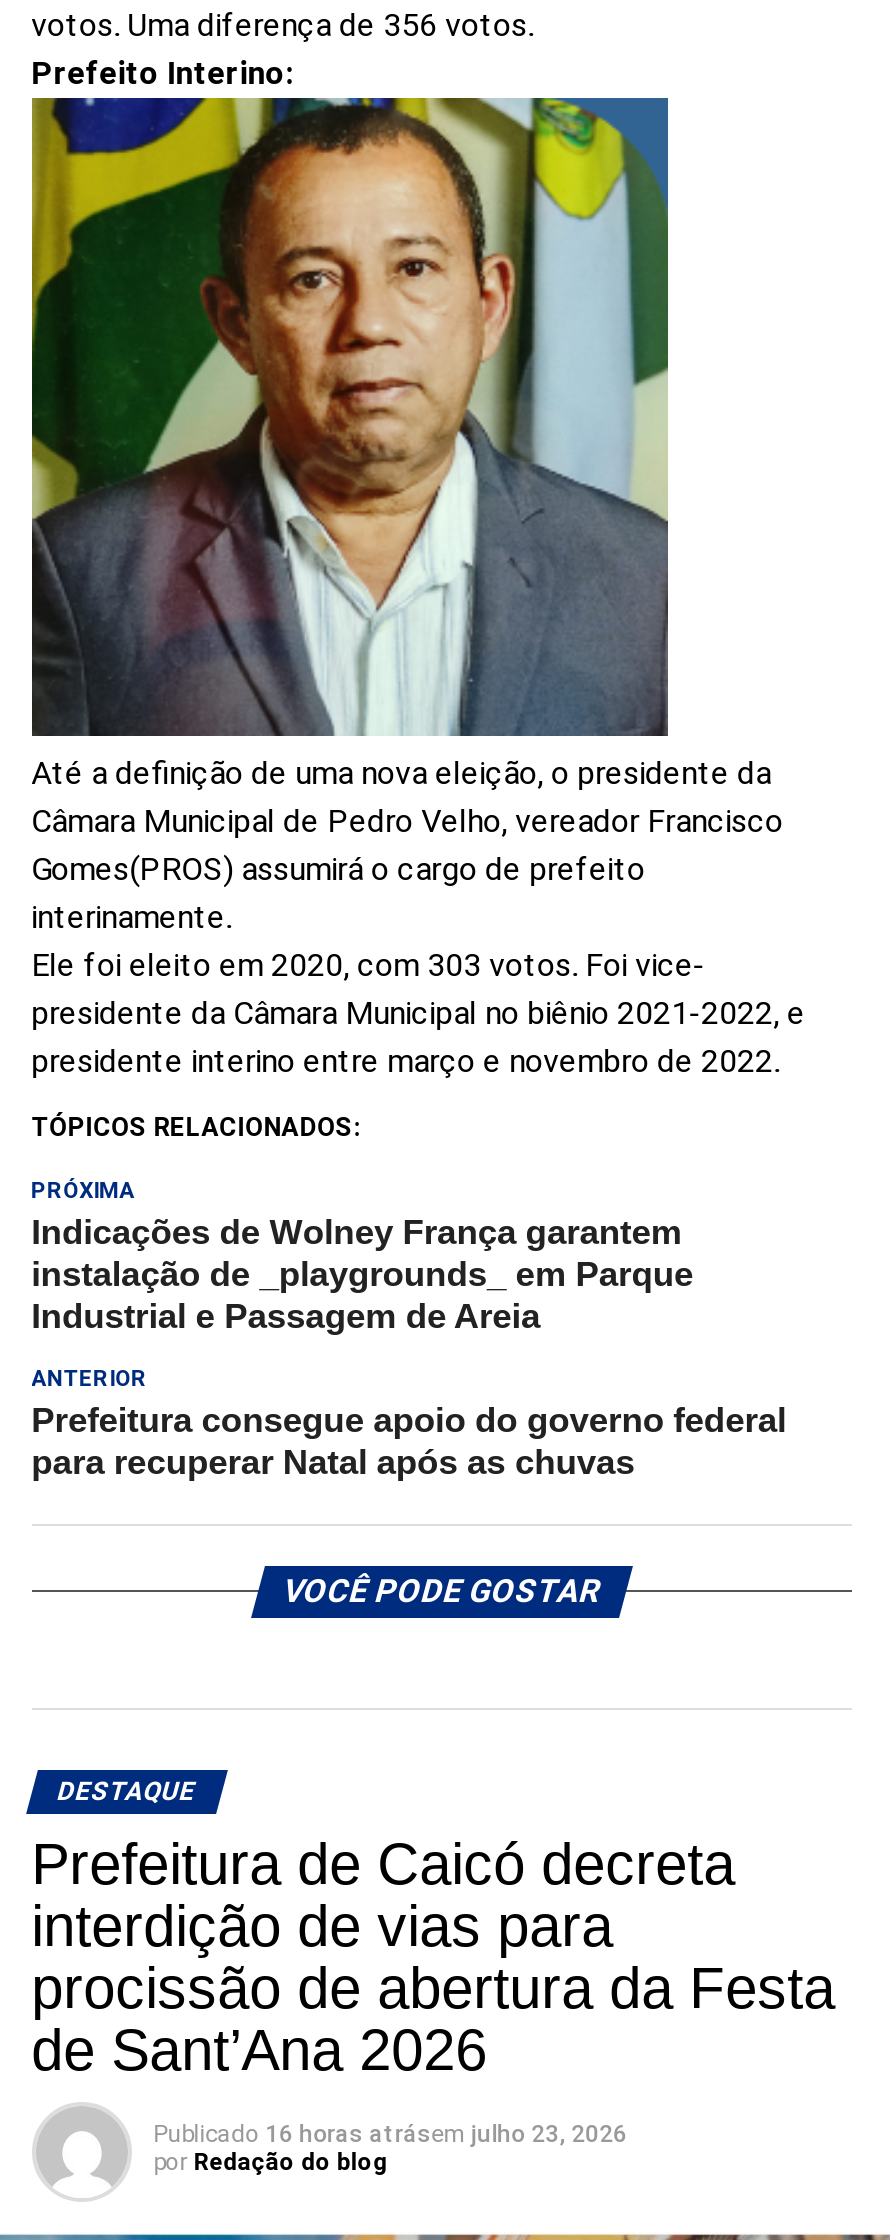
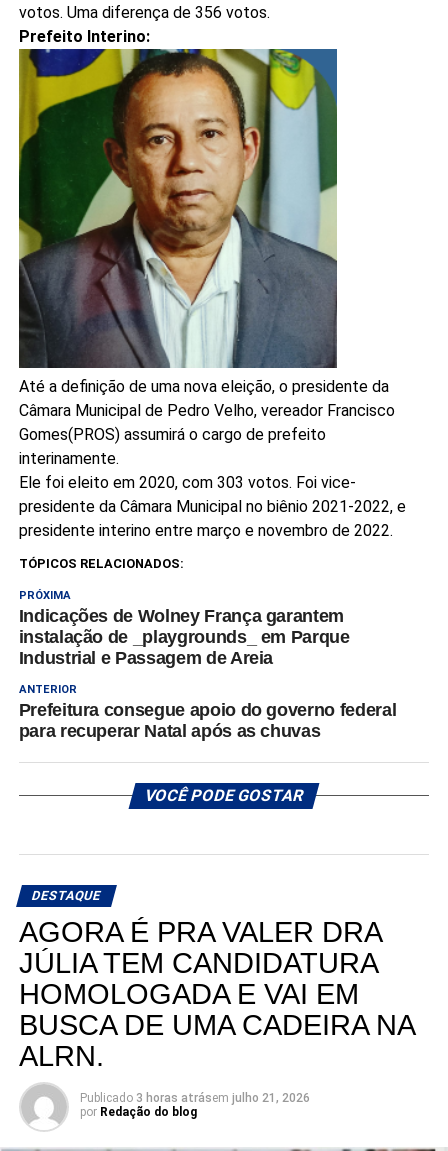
- Prefeitura de Caicó decreta
- interdição de vias para
- procissão de abertura da Festa
- de Sant’Ana 2026
+ AGORA É PRA VALER DRA
+ JÚLIA TEM CANDIDATURA
+ HOMOLOGADA E VAI EM
+ BUSCA DE UMA CADEIRA NA
+ ALRN.

- Publicado 16 horas atrásem julho 23, 2026
+ Publicado 3 horas atrásem julho 21, 2026
